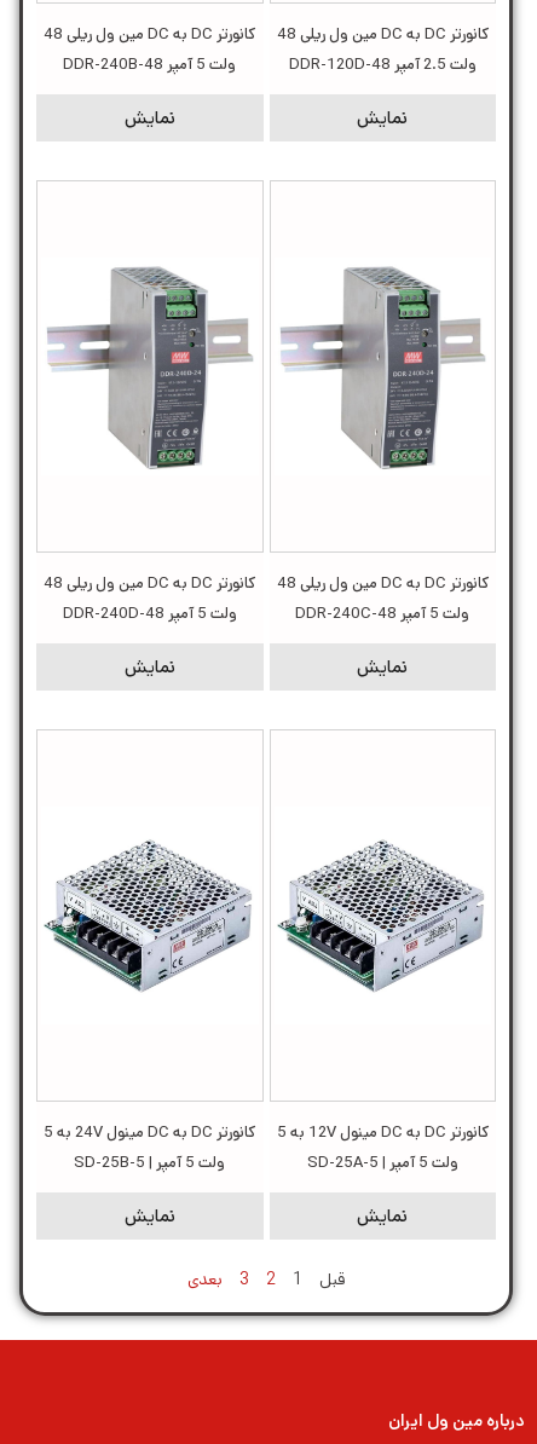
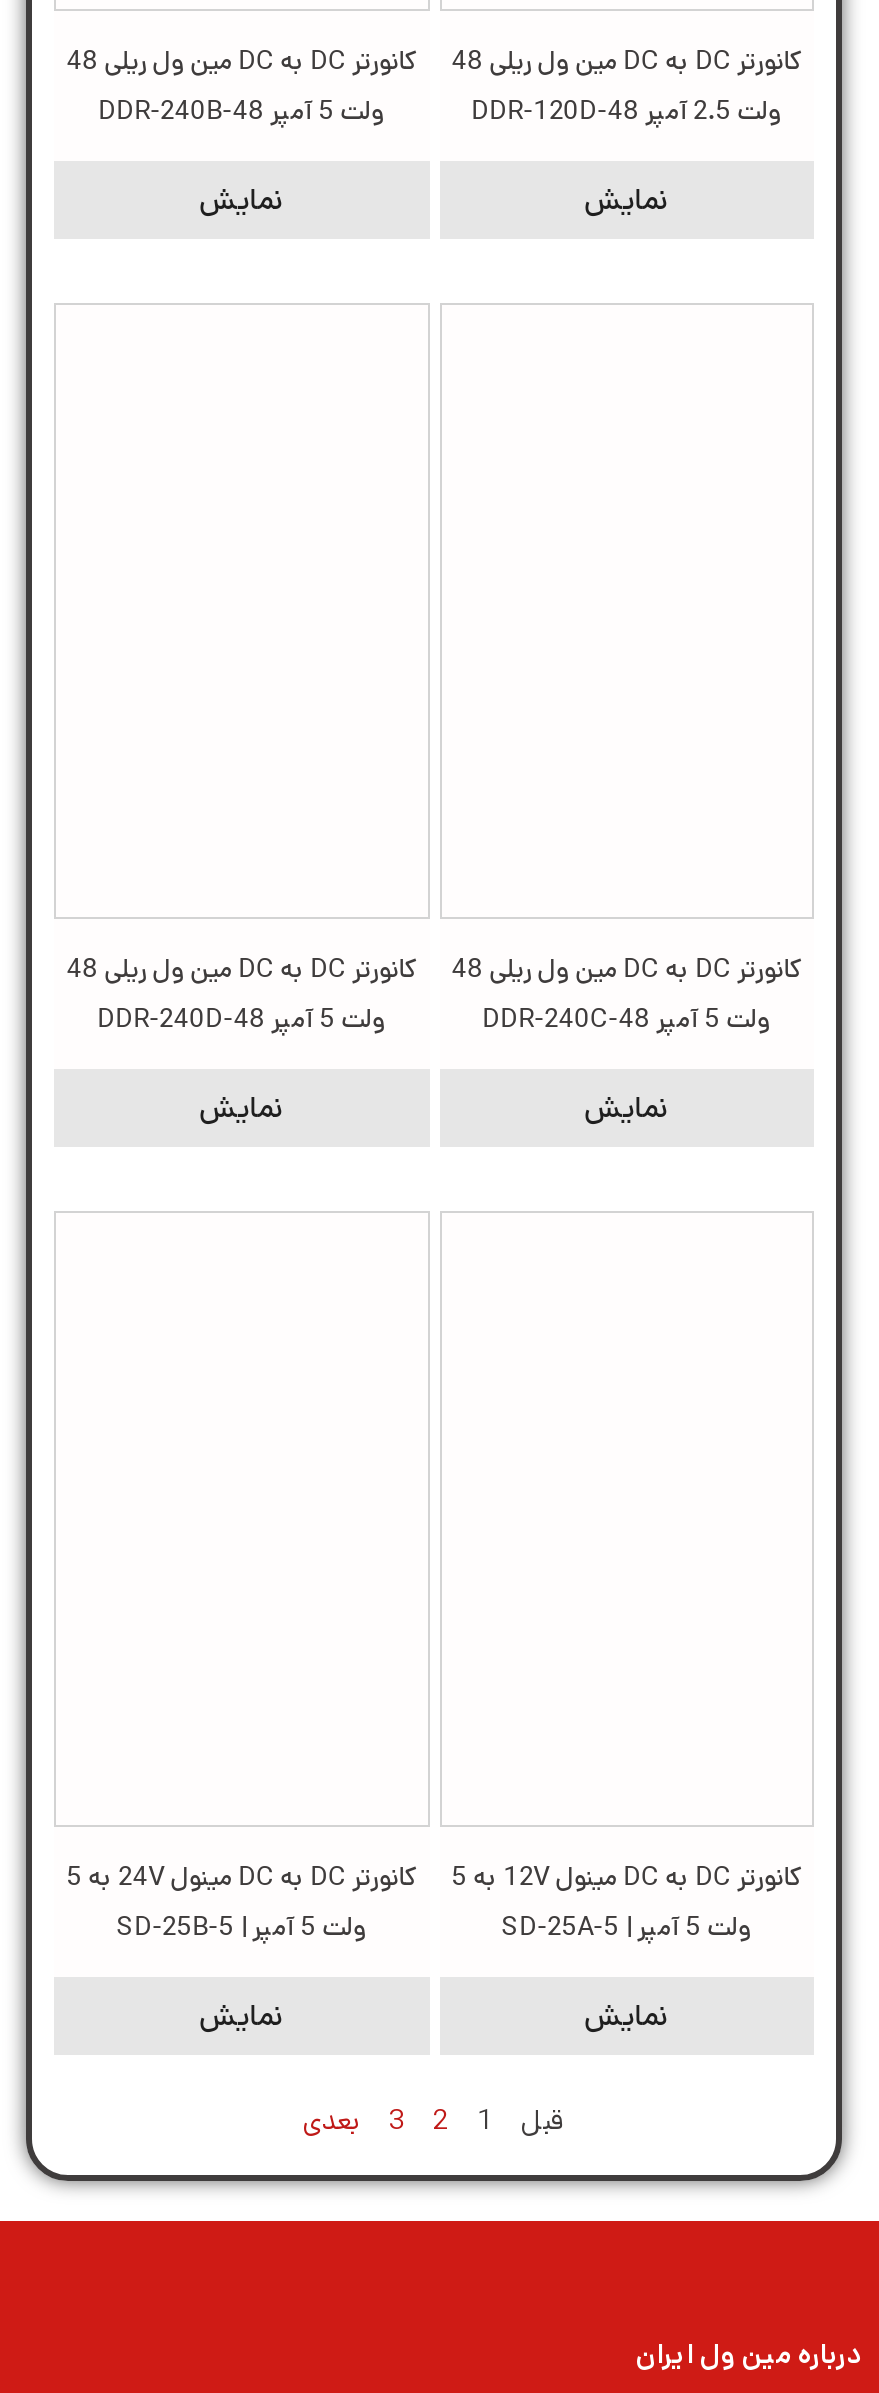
- [image]

- [image]

- [image]

- [image]
